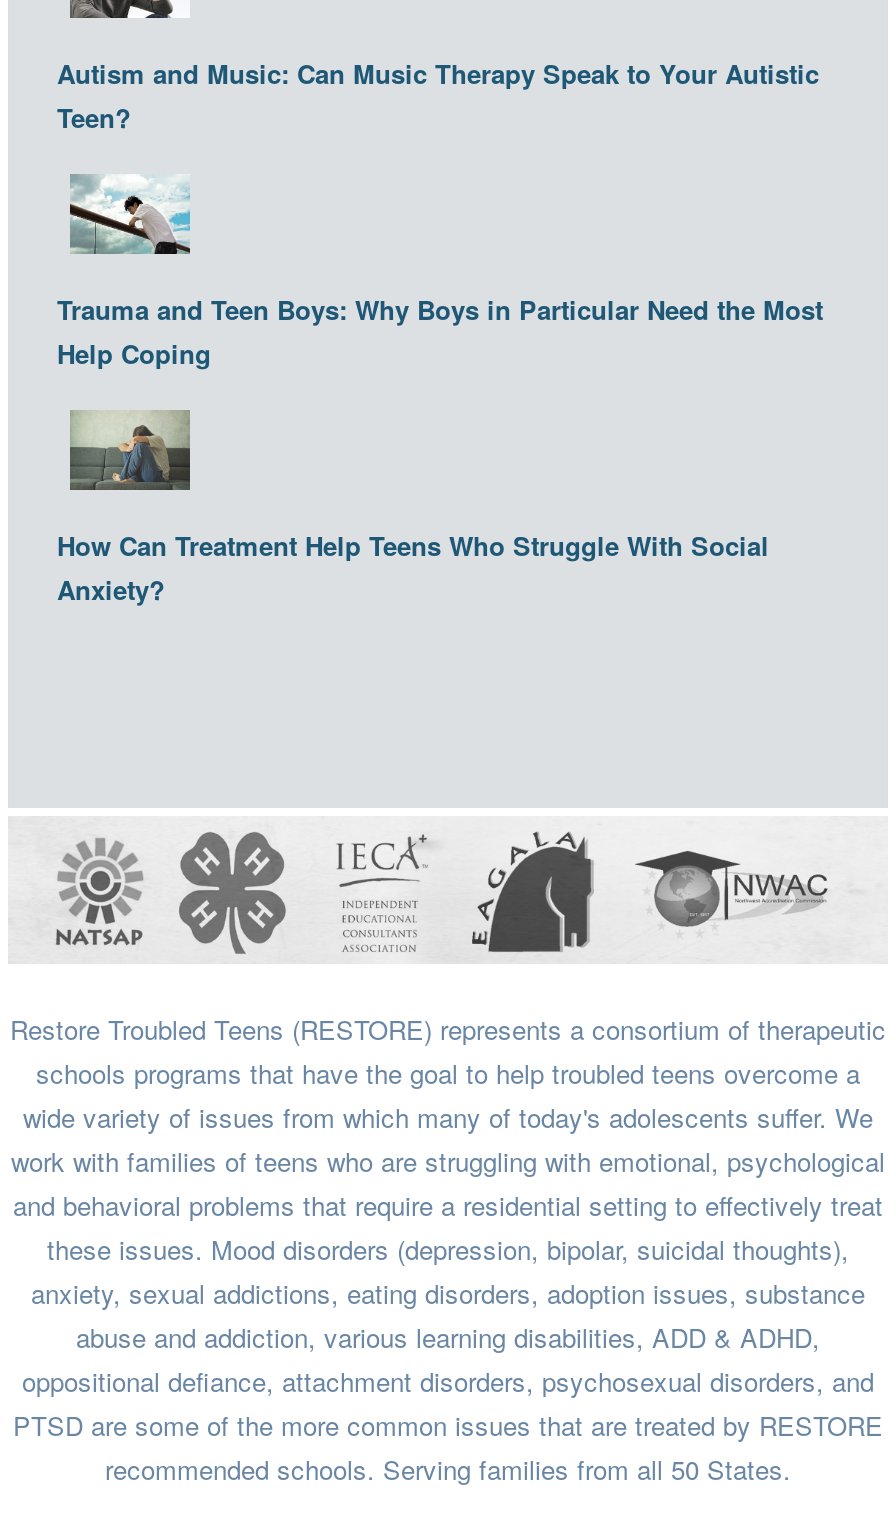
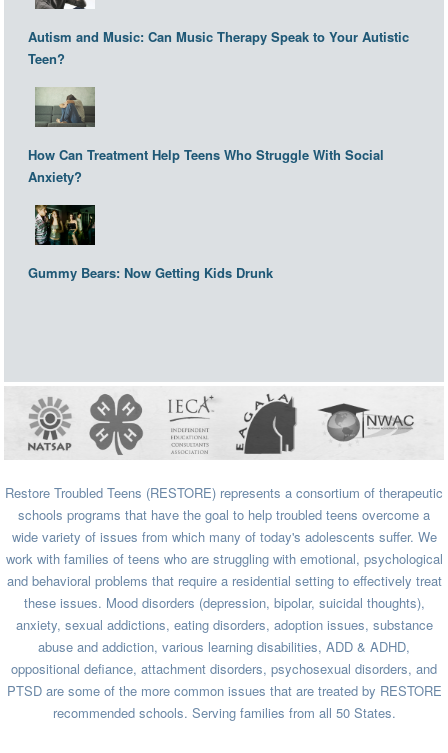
- [image]
- Trauma and Teen Boys: Why Boys in Particular Need the Most
- Help Coping

moved up: [image] | How Can Treatment Help Teens Who Struggle With Social | Anxiety?

+ [image]
+ Gummy Bears: Now Getting Kids Drunk
